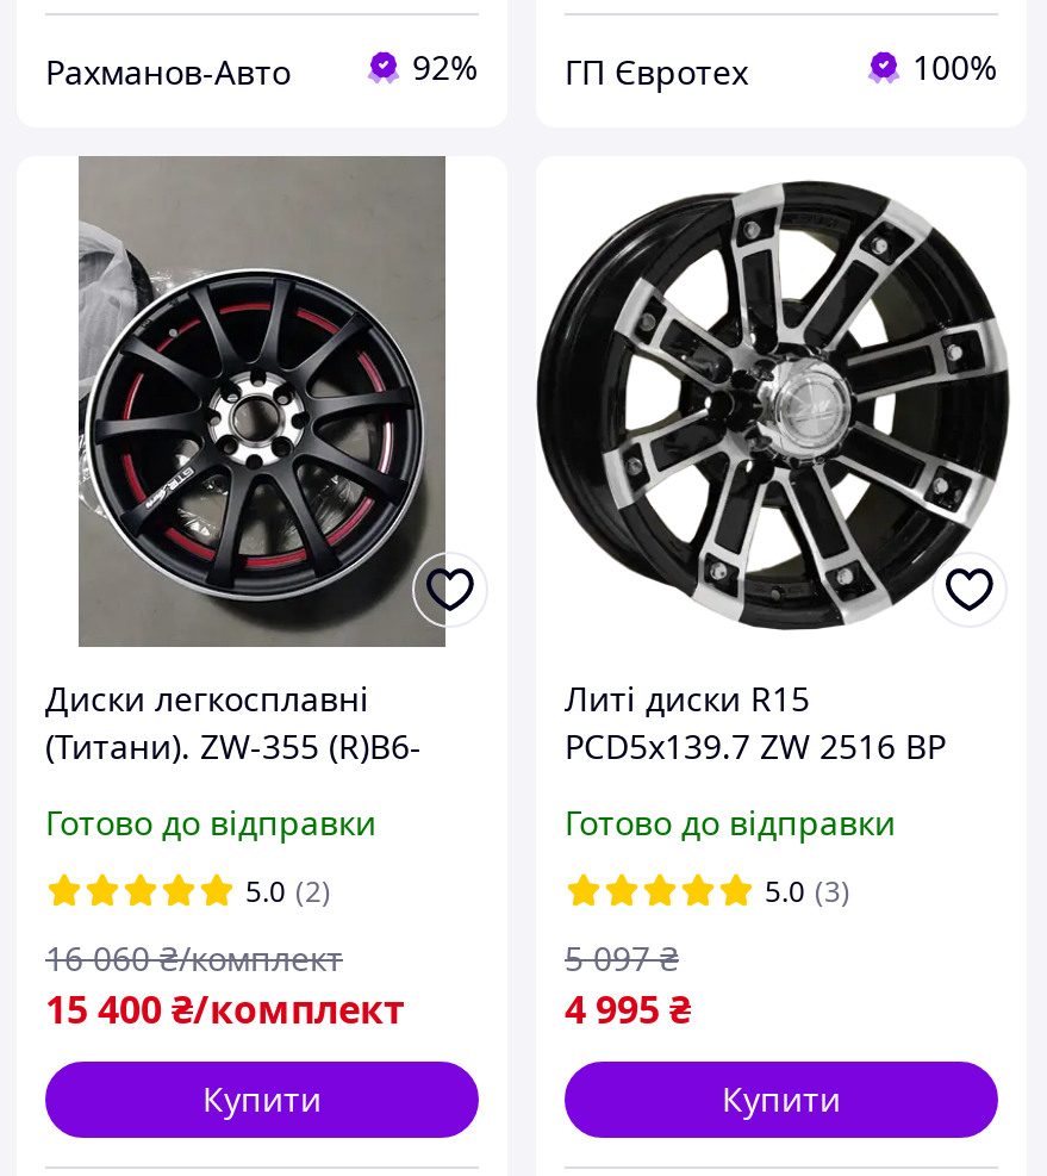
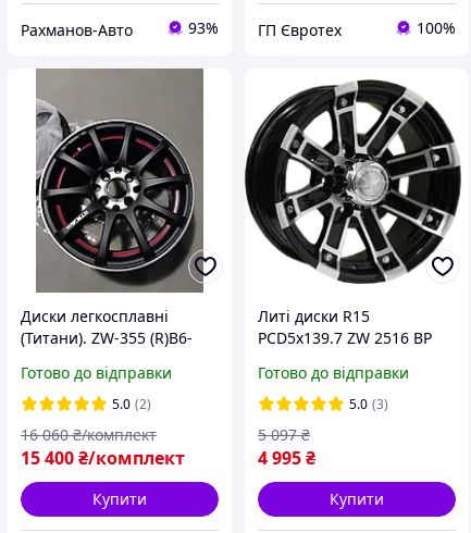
- 92% ГП Євротех
+ 93% ГП Євротех
